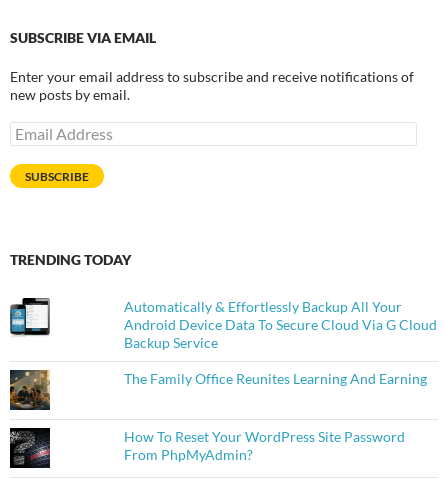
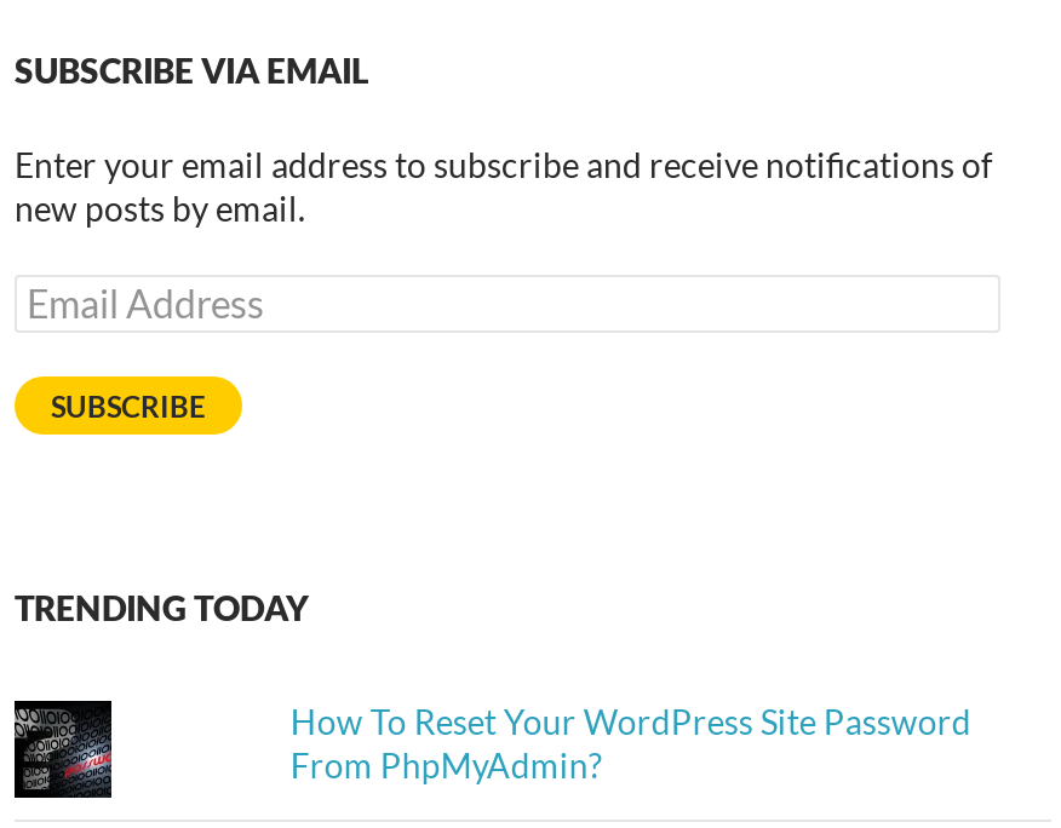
- [image]

- Automatically & Effortlessly Backup All Your
- Android Device Data To Secure Cloud Via G Cloud
- Backup Service
- The Family Office Reunites Learning And Earning

- [image]
